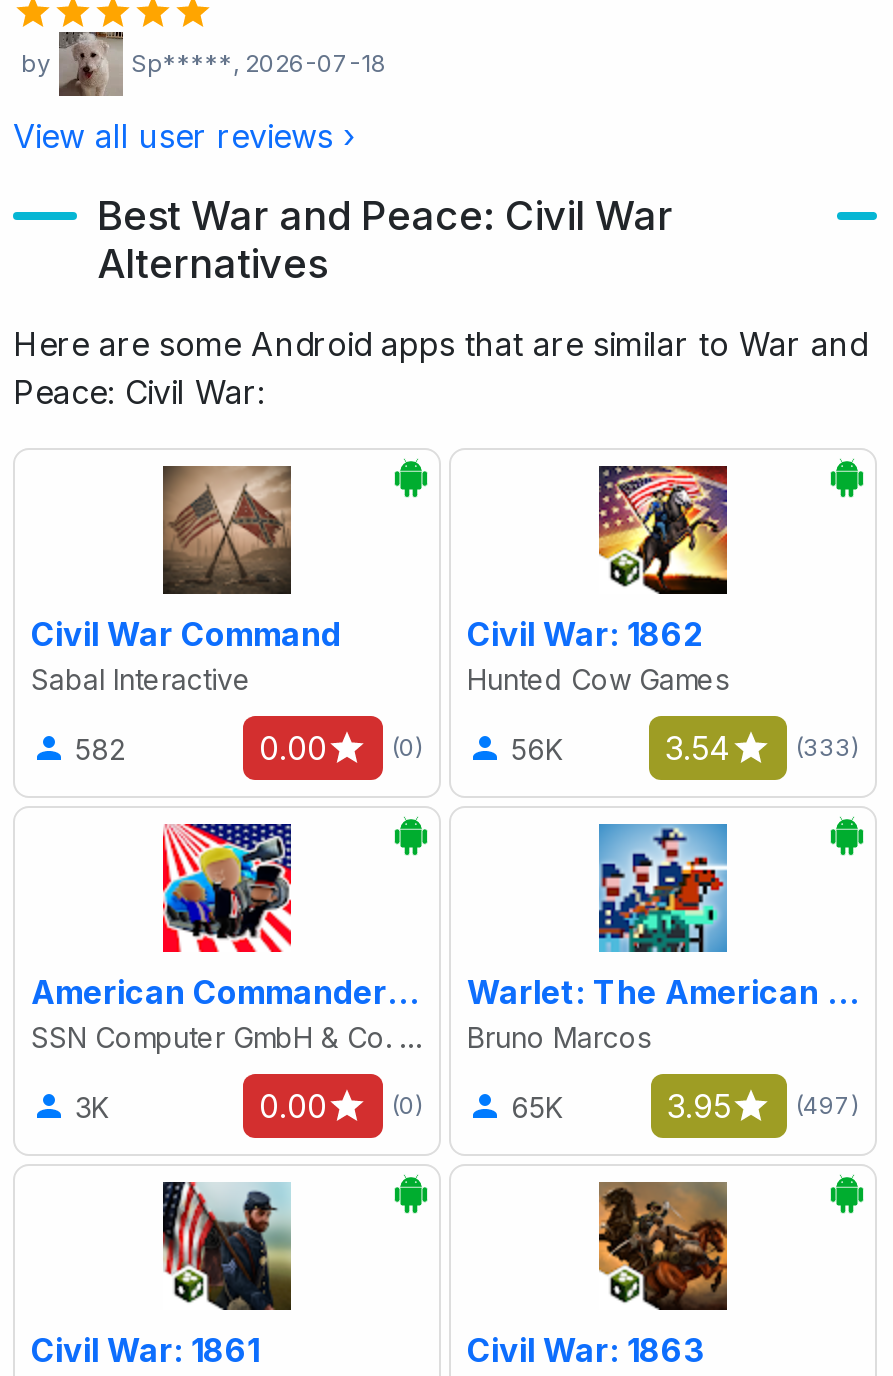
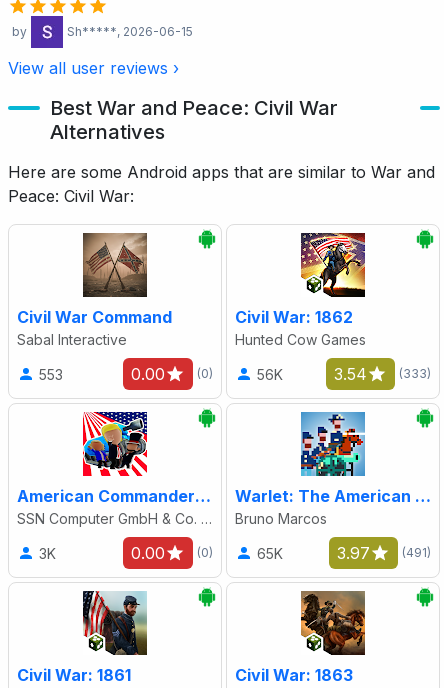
- [image]
- Sp*****, 2026-07-18
+ [image]
+ Sh*****, 2026-06-15

- 582
+ 553

- 3.95
+ 3.97

- (497)
+ (491)
